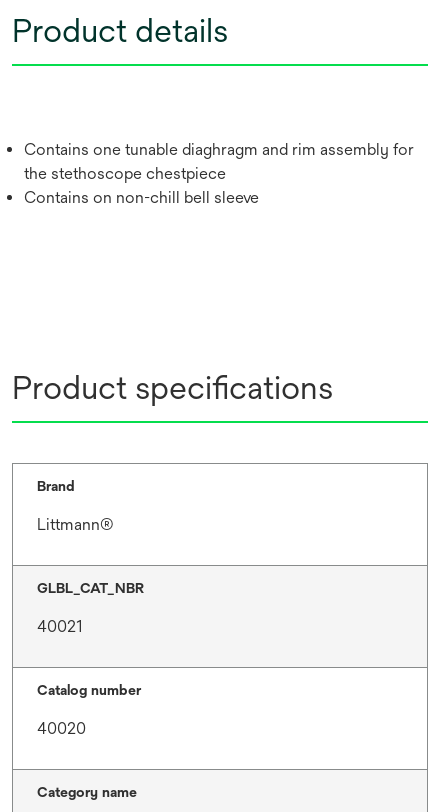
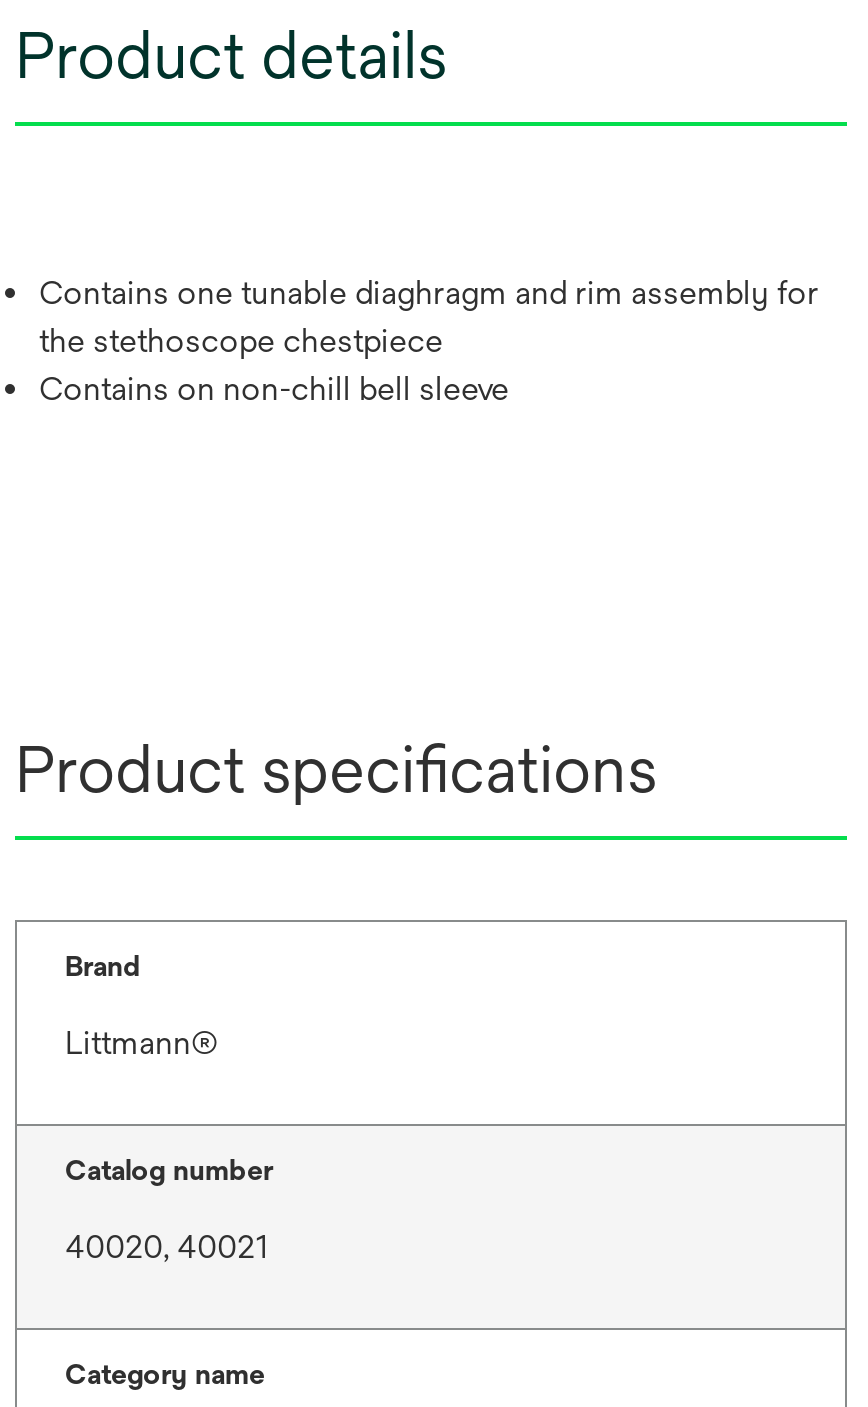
- GLBL_CAT_NBR
- 40021

- 40020
+ 40020, 40021
